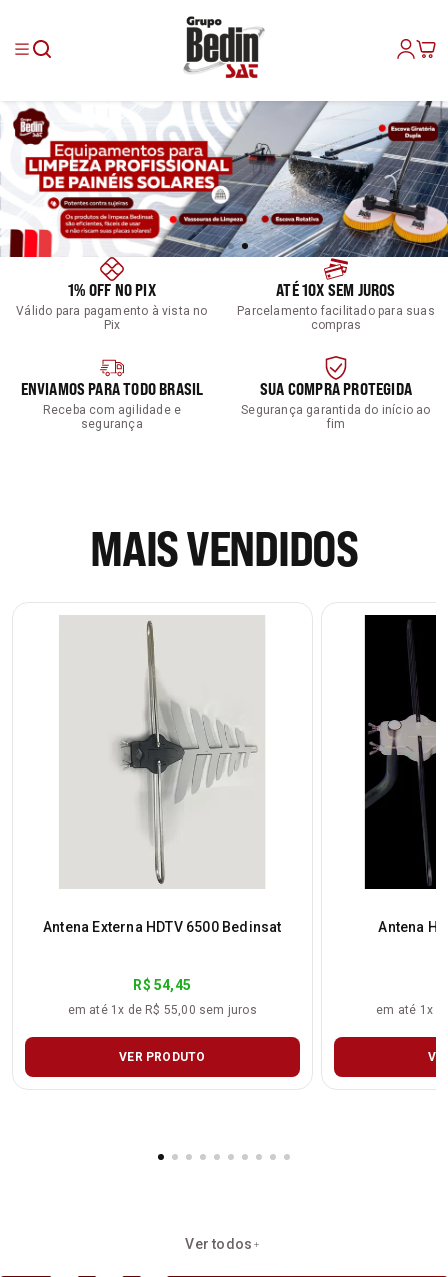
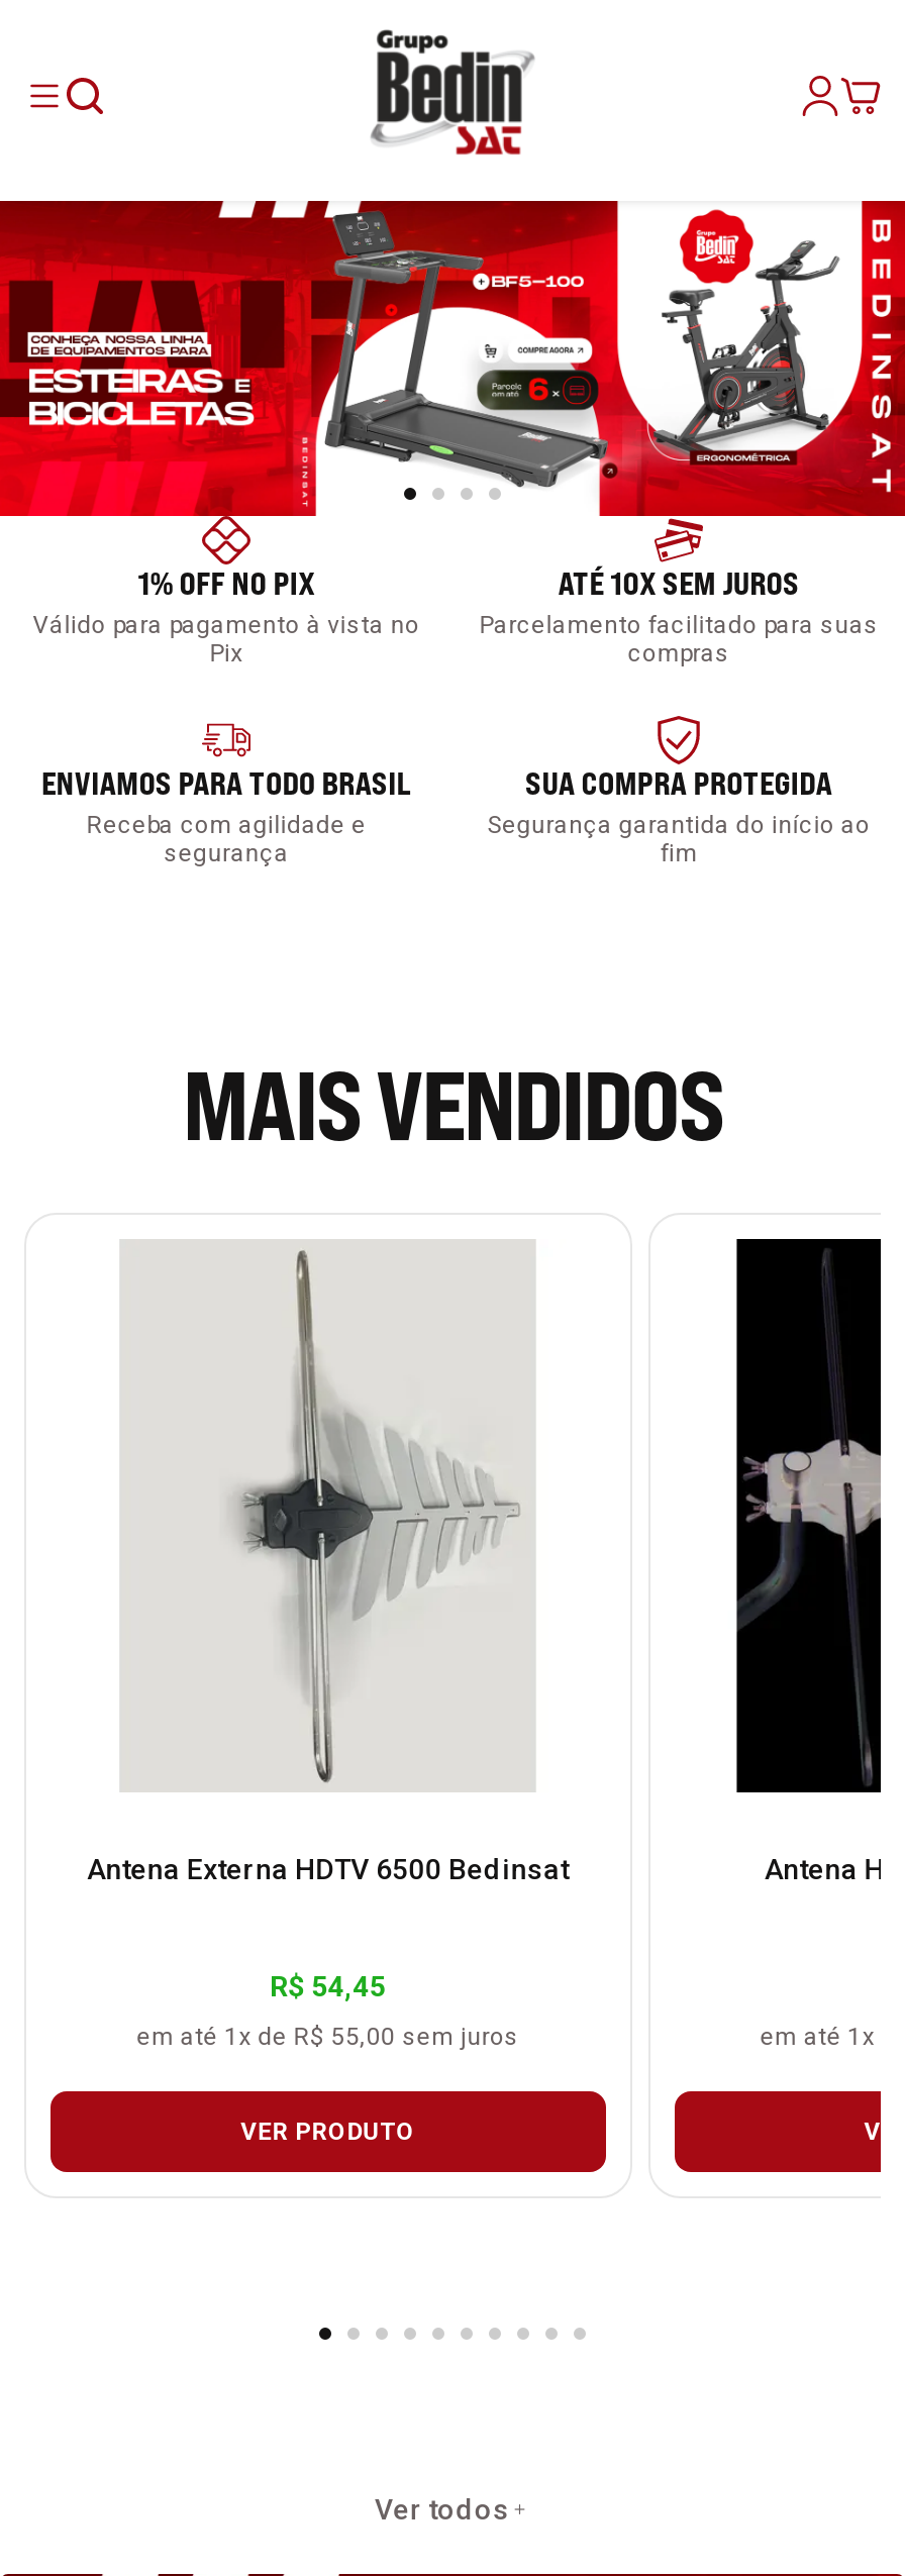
- [image]
+ [image]
